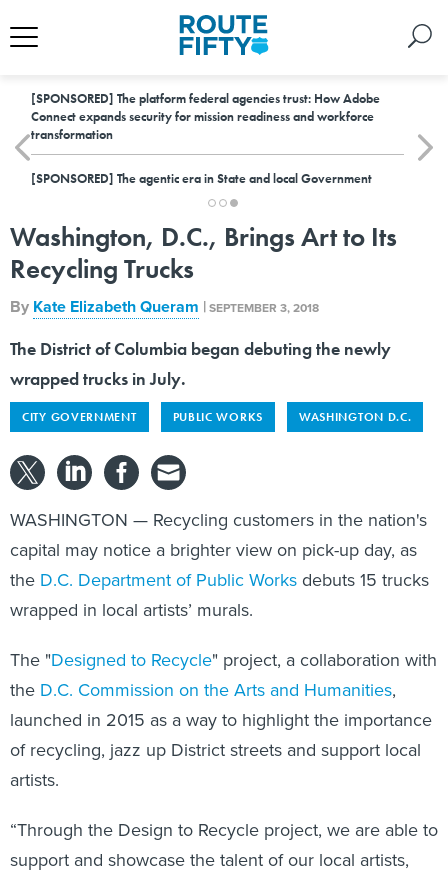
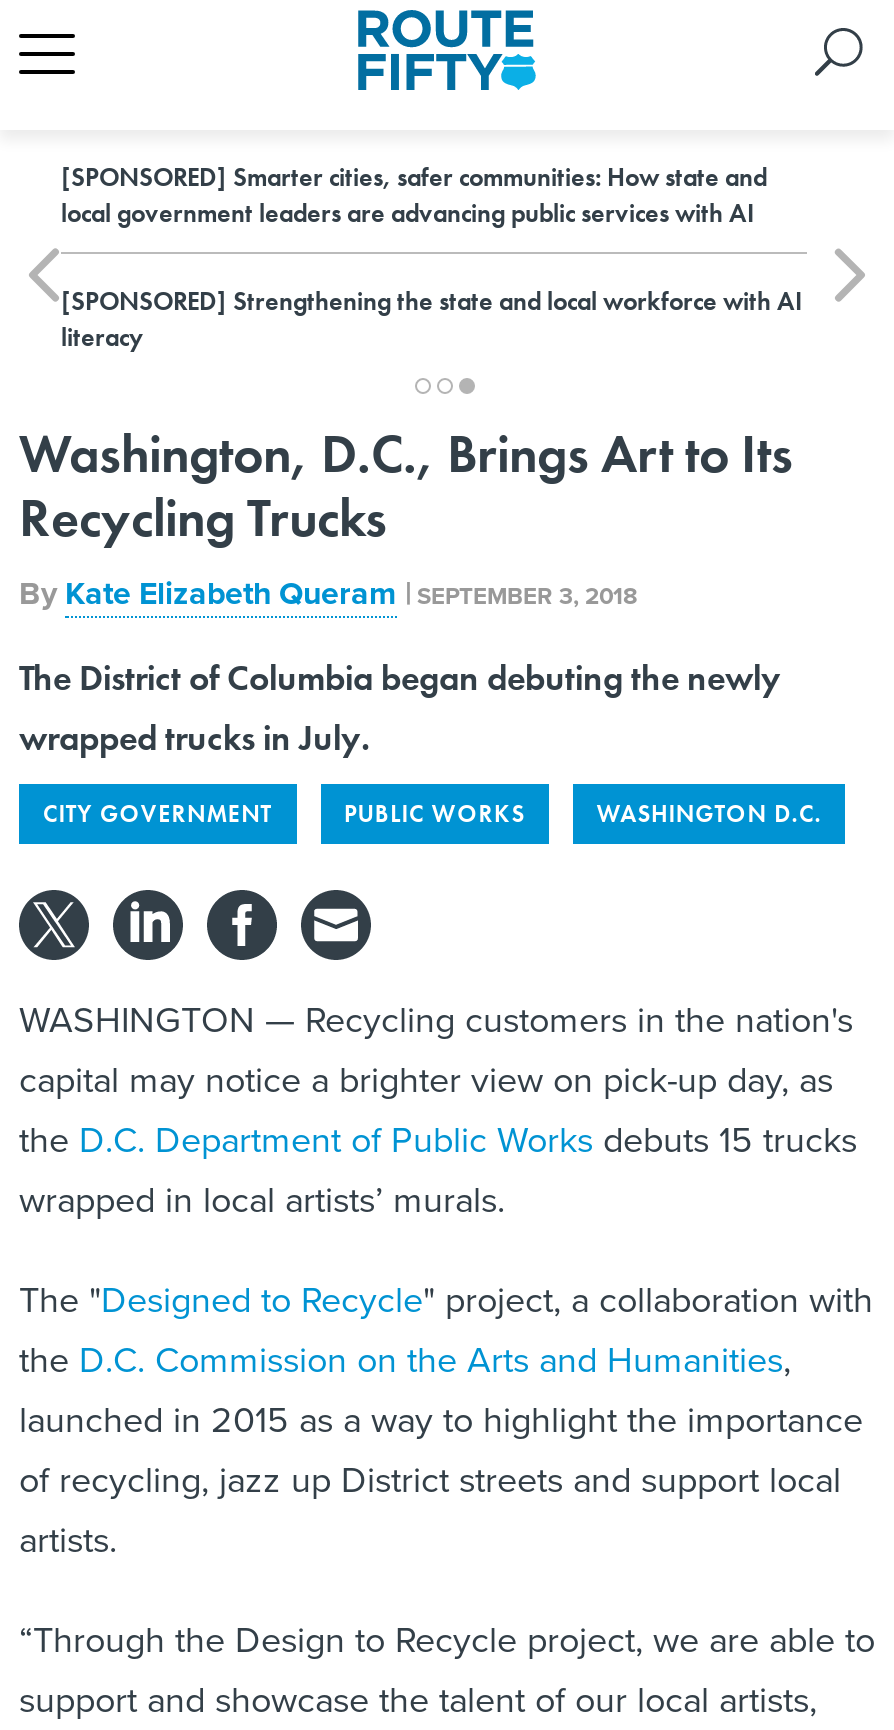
- [SPONSORED] The platform federal agencies trust: How Adobe
- Connect expands security for mission readiness and workforce
- transformation
+ [SPONSORED] Smarter cities, safer communities: How state and
+ local government leaders are advancing public services with AI

- [SPONSORED] The agentic era in State and local Government
+ [SPONSORED] Strengthening the state and local workforce with AI
+ literacy
